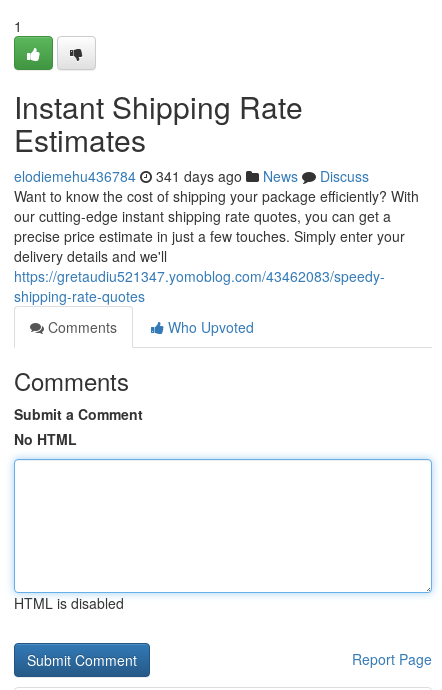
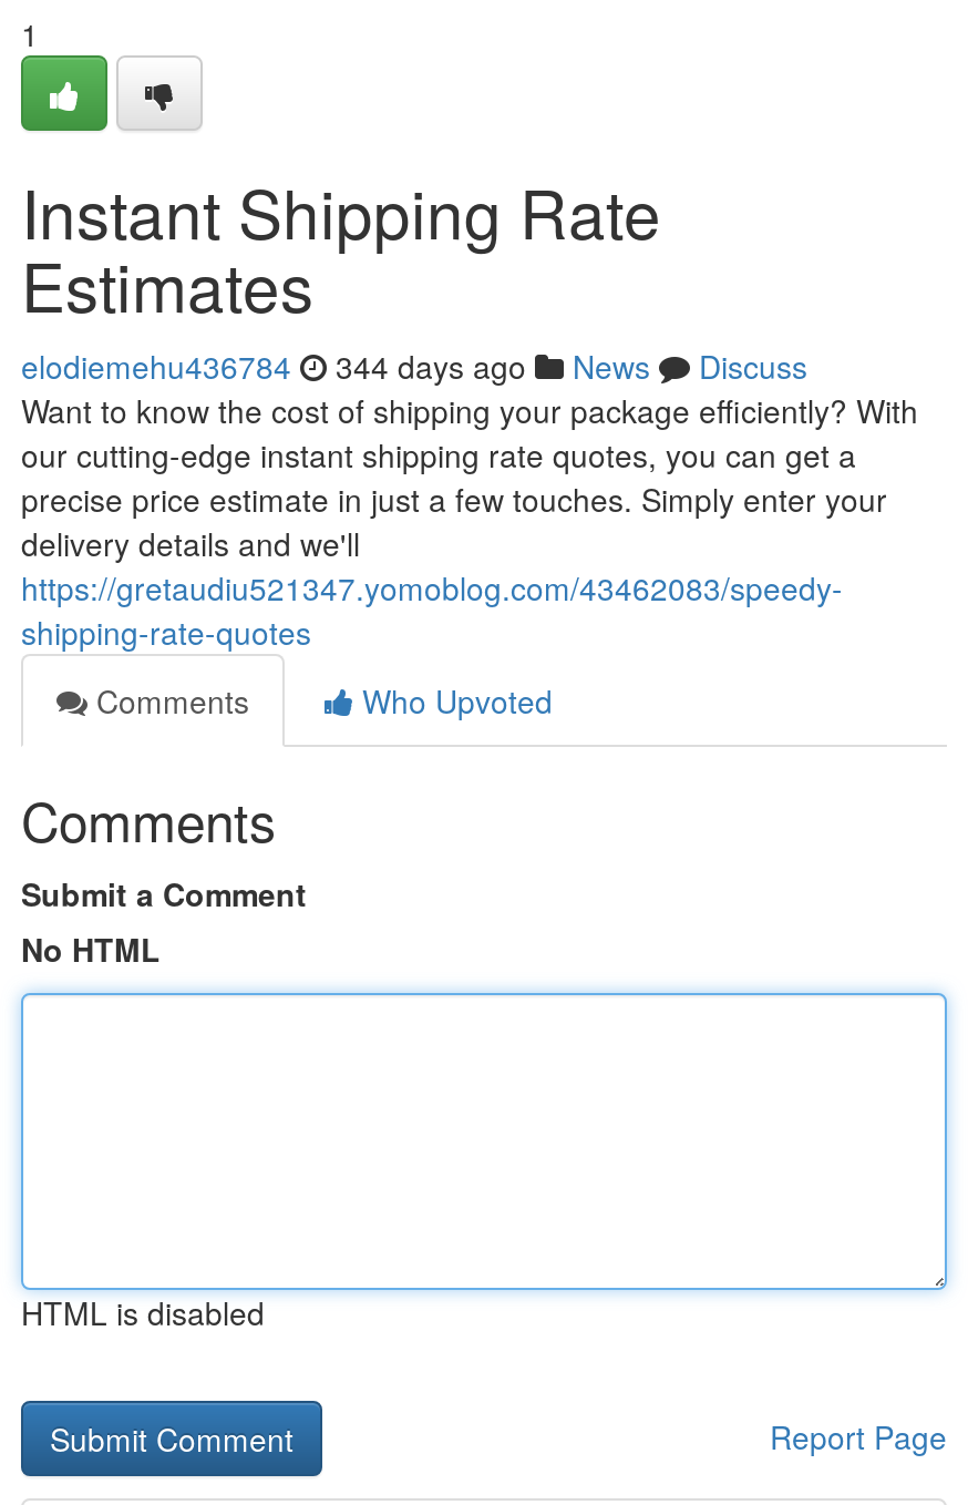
- elodiemehu436784 341 days ago News Discuss
+ elodiemehu436784 344 days ago News Discuss
